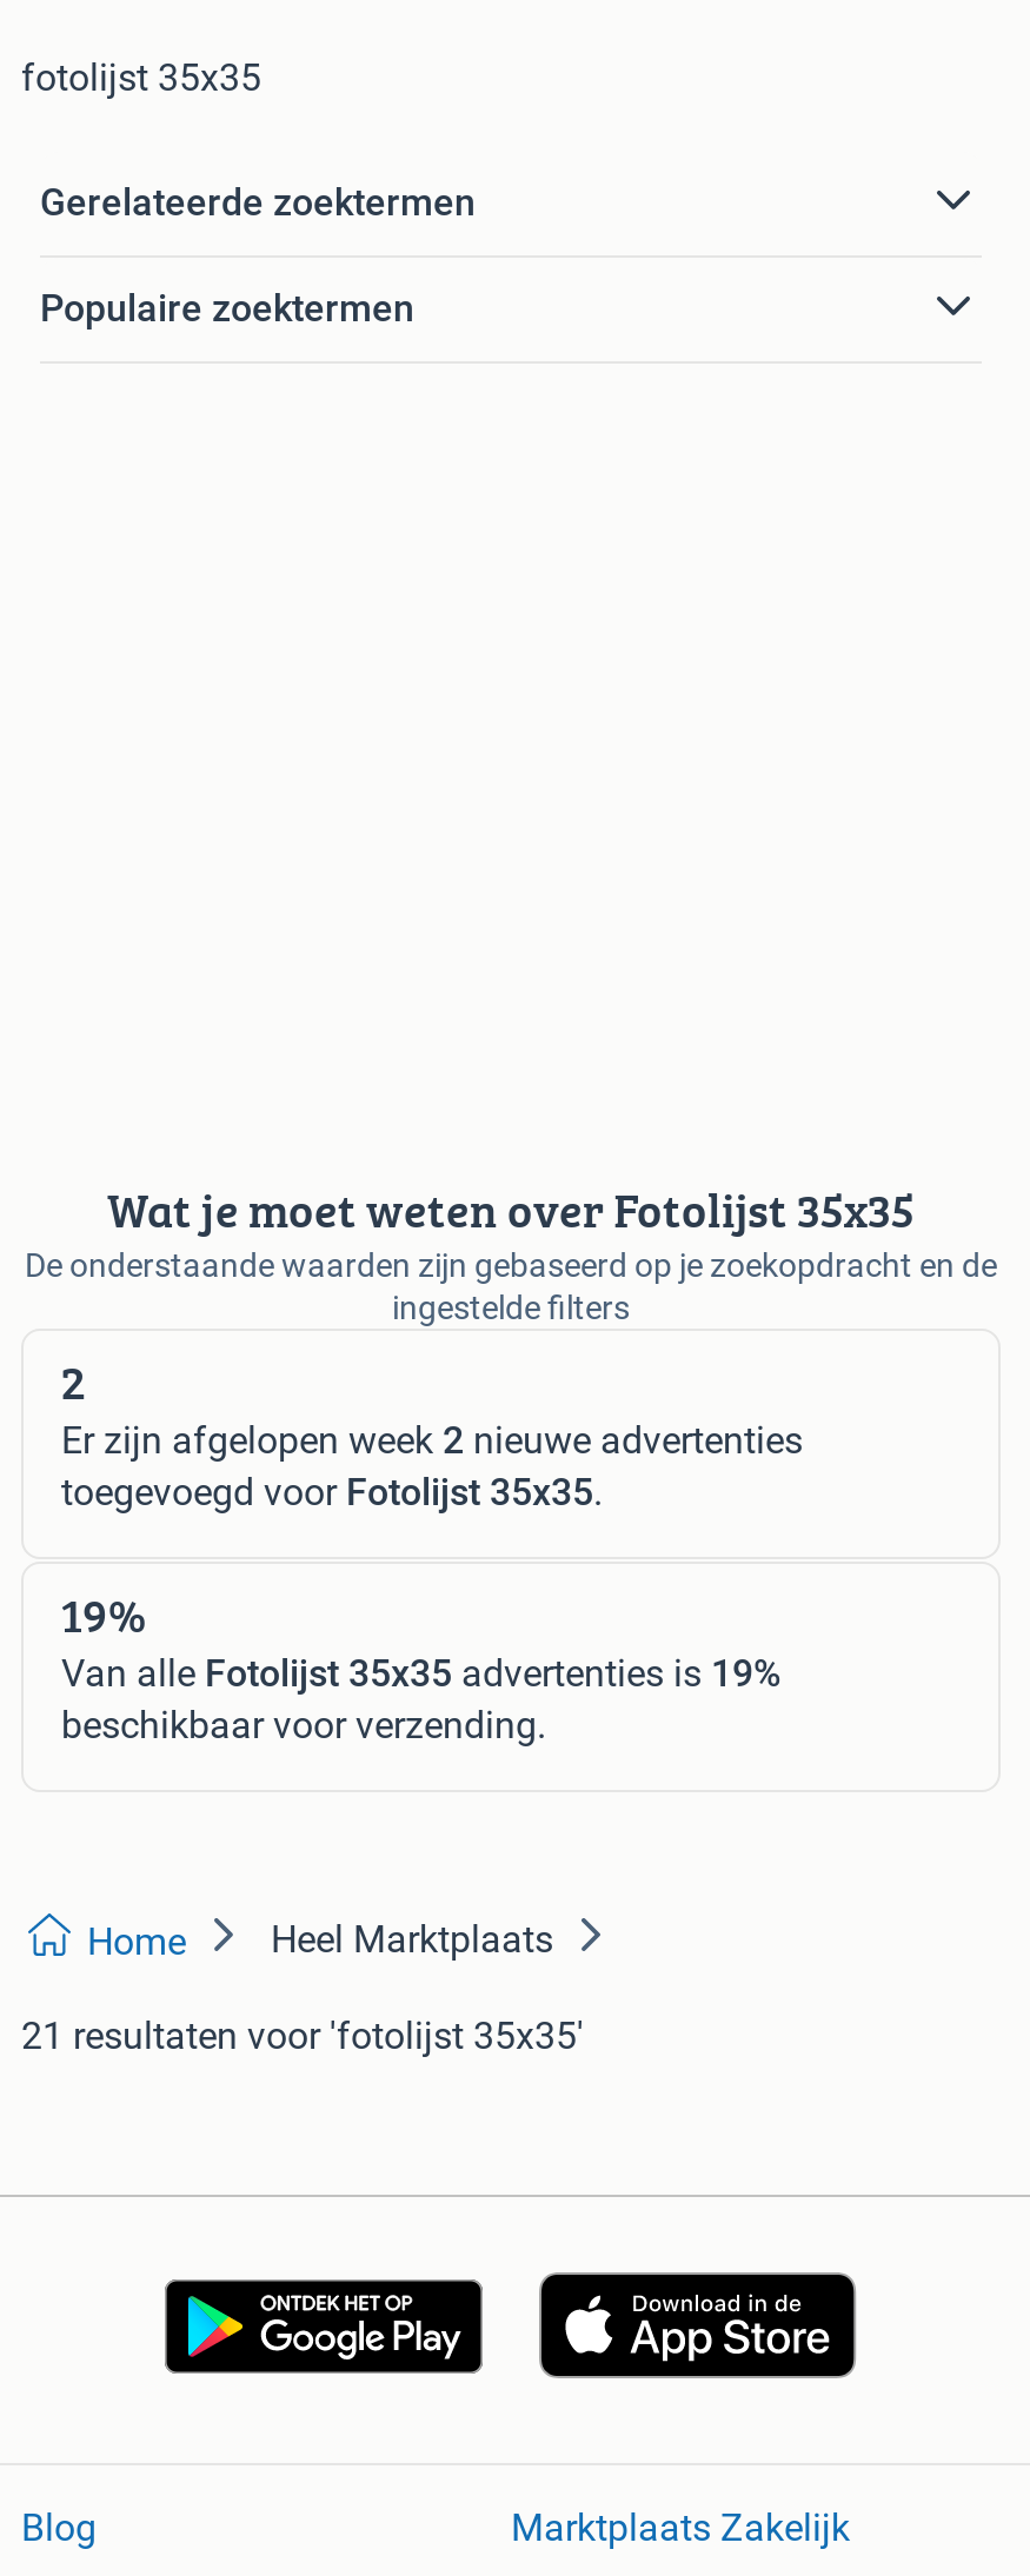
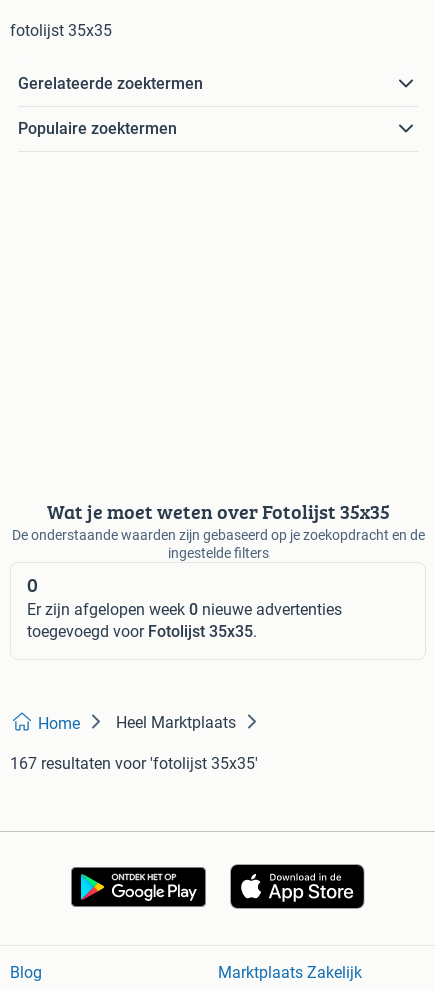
- 2
+ 0

- Er zijn afgelopen week 2 nieuwe advertenties
+ Er zijn afgelopen week 0 nieuwe advertenties

- 19%
- Van alle Fotolijst 35x35 advertenties is 19%
- beschikbaar voor verzending.

- 21 resultaten voor 'fotolijst 35x35'
+ 167 resultaten voor 'fotolijst 35x35'
